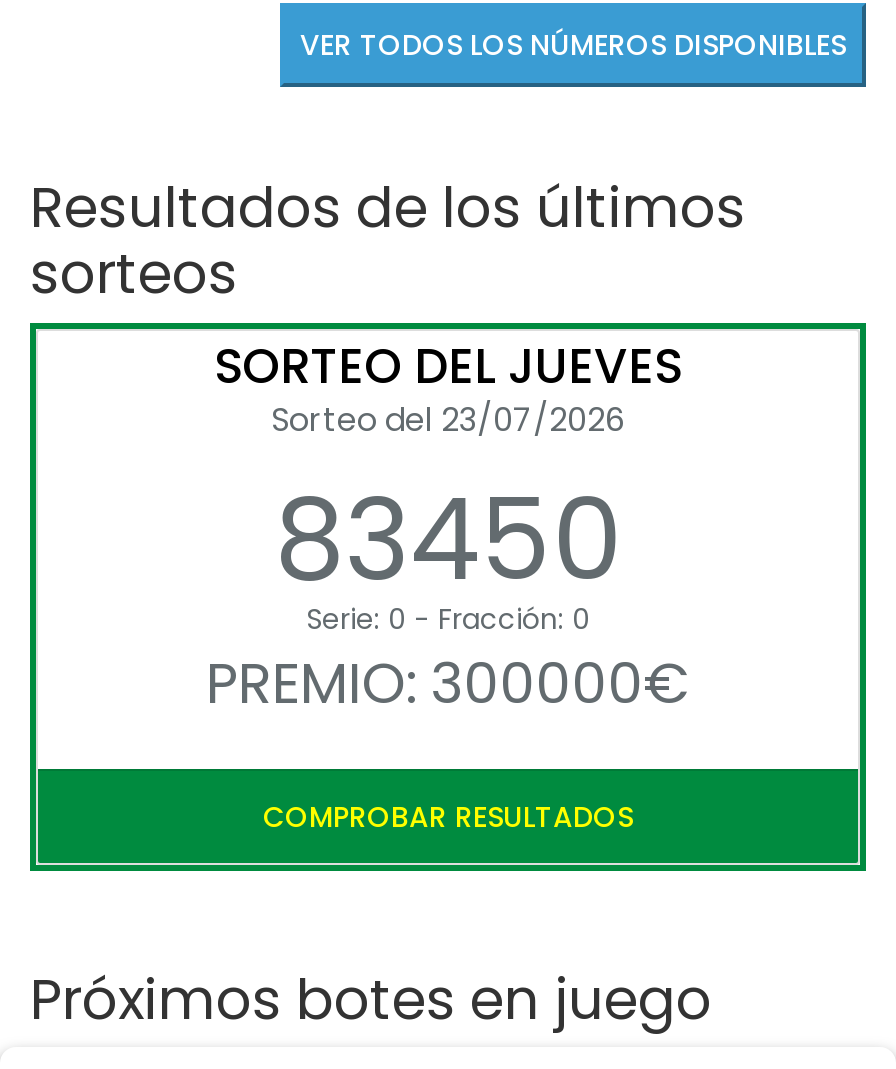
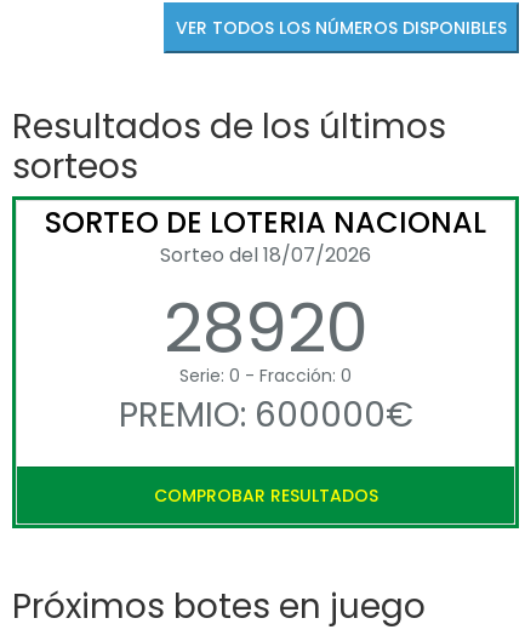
- SORTEO DEL JUEVES
- Sorteo del 23/07/2026
- 83450
+ SORTEO DE LOTERIA NACIONAL
+ Sorteo del 18/07/2026
+ 28920

- PREMIO: 300000€
+ PREMIO: 600000€
